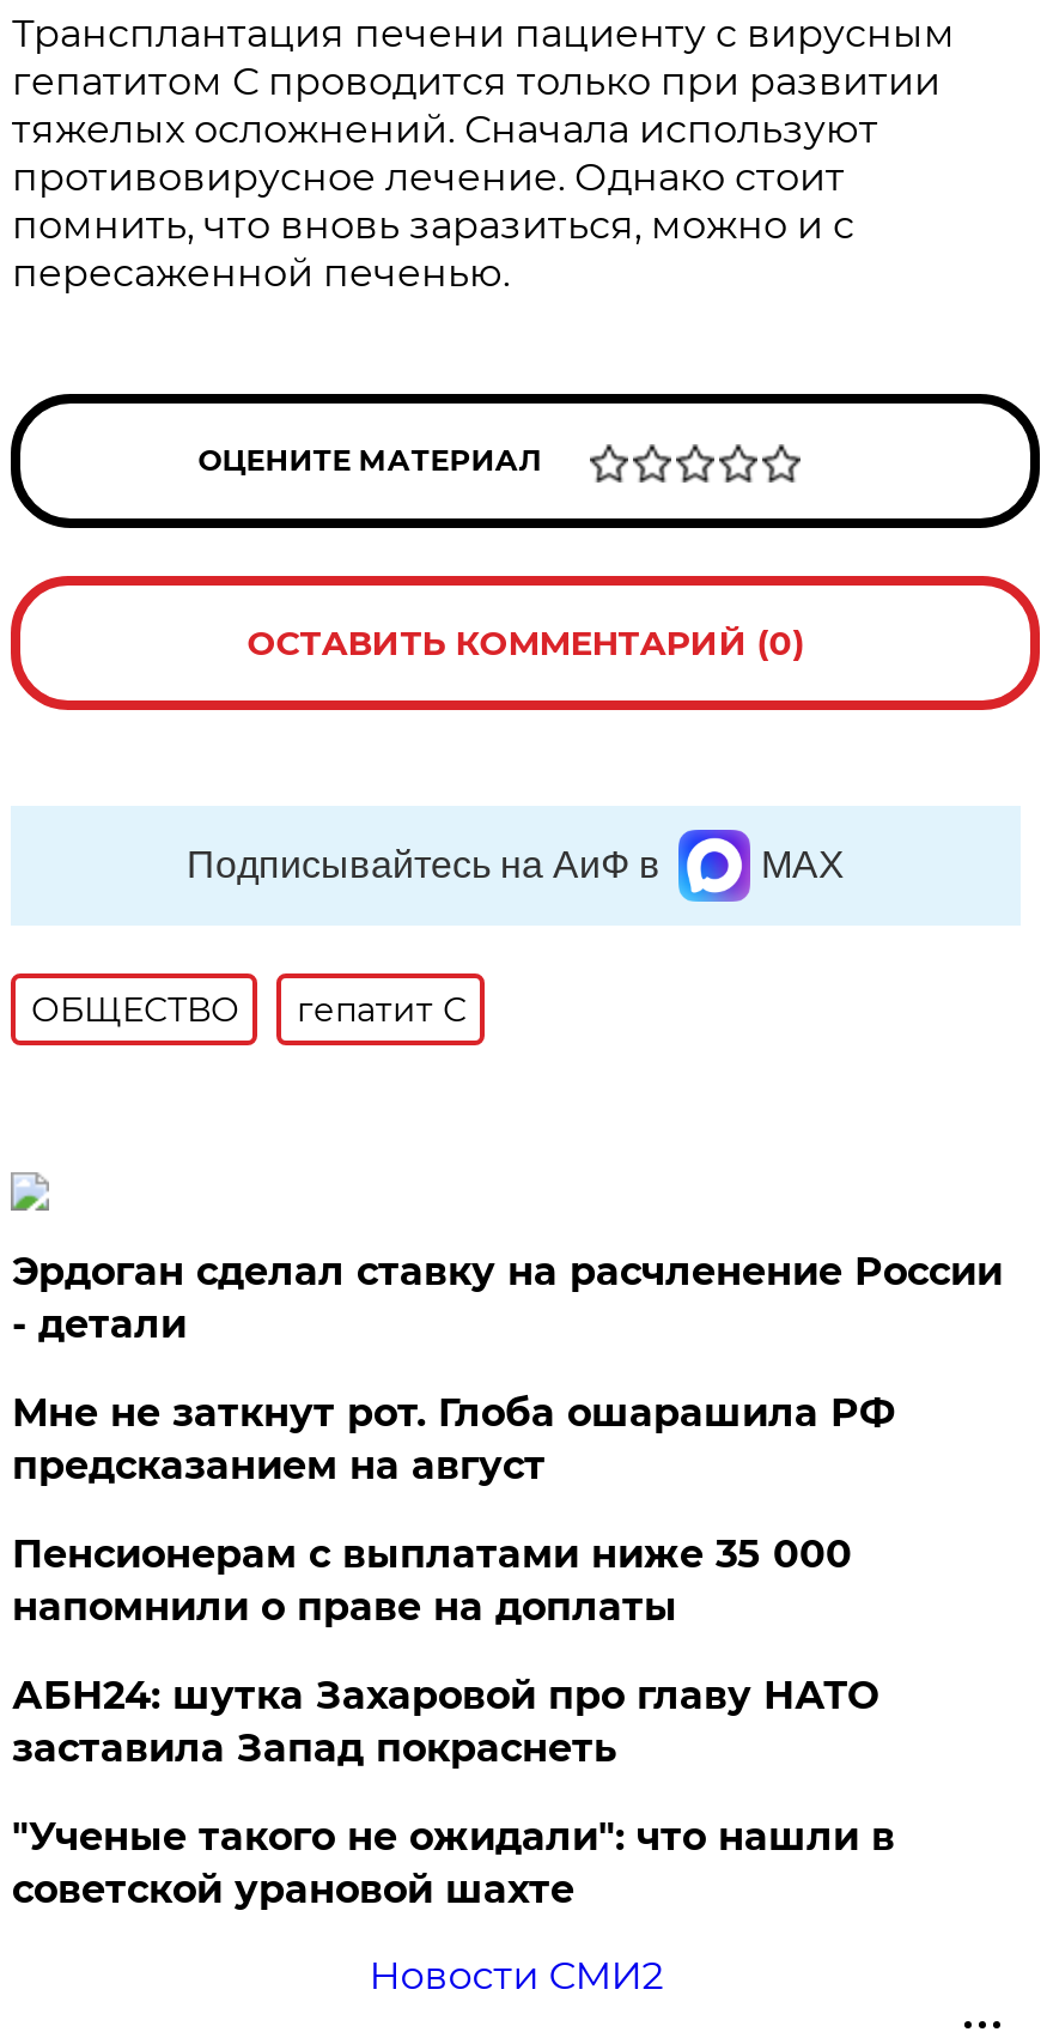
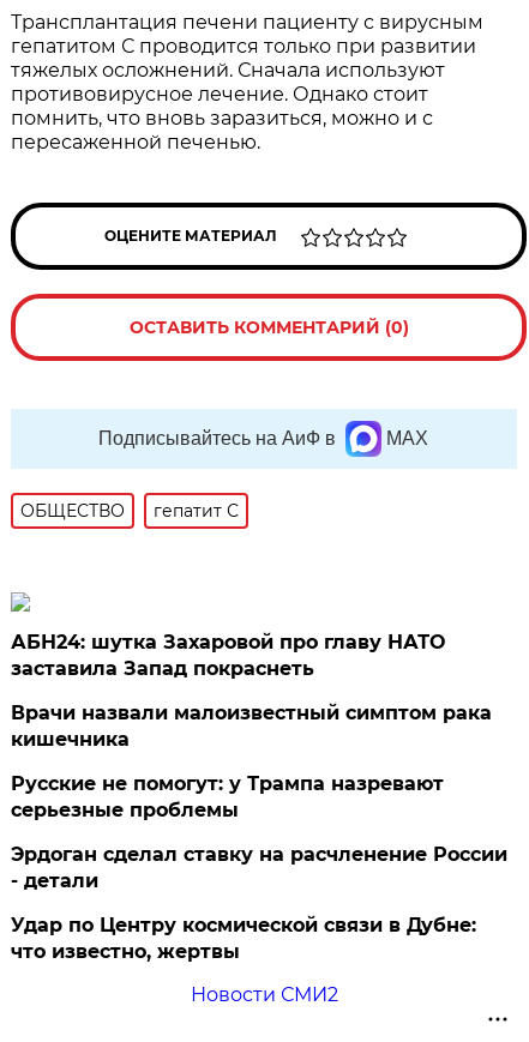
moved down: Эрдоган сделал ставку на расчленение России | - детали

- Мне не заткнут рот. Глоба ошарашила РФ
- предсказанием на август
- Пенсионерам с выплатами ниже 35 000
- напомнили о праве на доплаты

moved up: АБН24: шутка Захаровой про главу НАТО | заставила Запад покраснеть

- "Ученые такого не ожидали": что нашли в
- советской урановой шахте
+ Врачи назвали малоизвестный симптом рака
+ кишечника
+ Русские не помогут: у Трампа назревают
+ серьезные проблемы
+ Удар по Центру космической связи в Дубне:
+ что известно, жертвы
